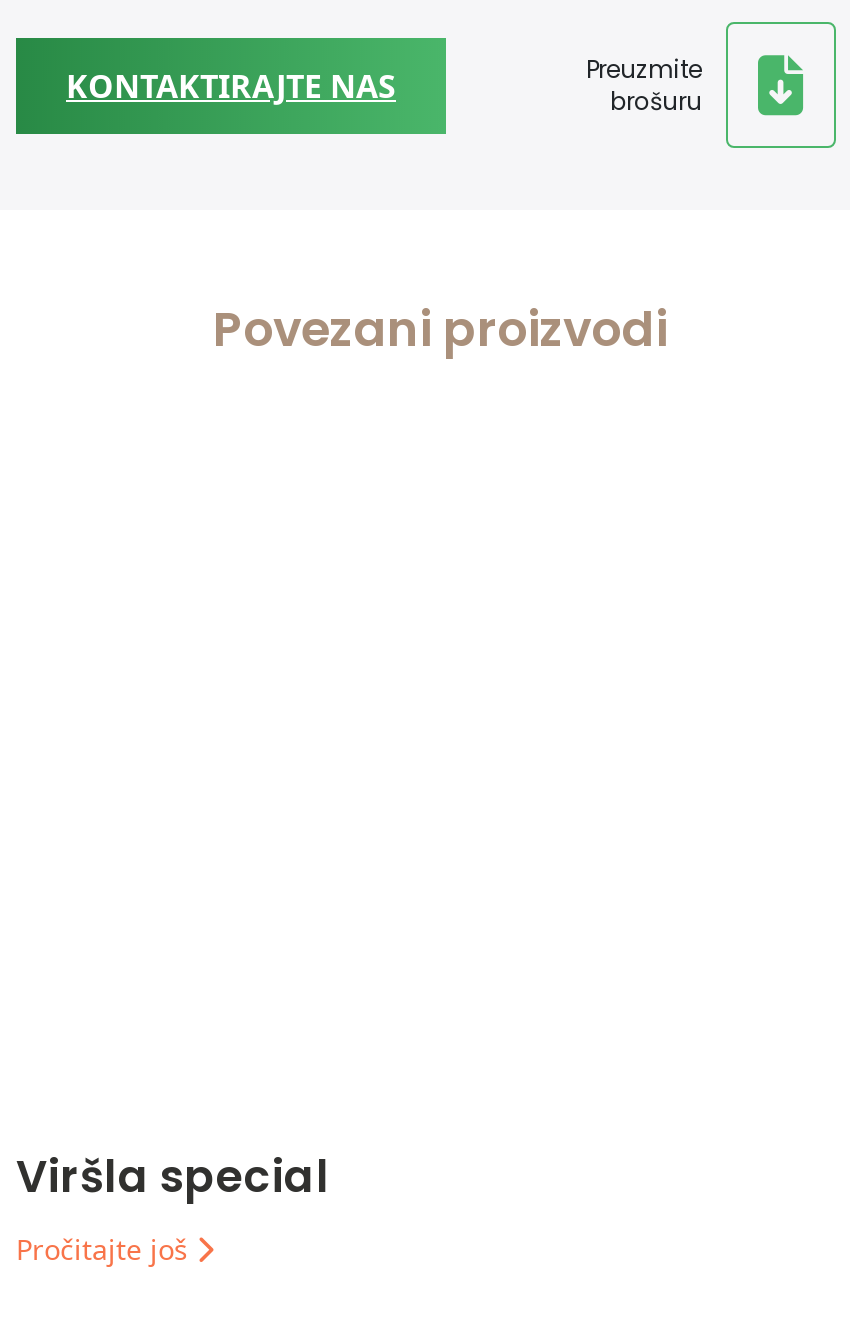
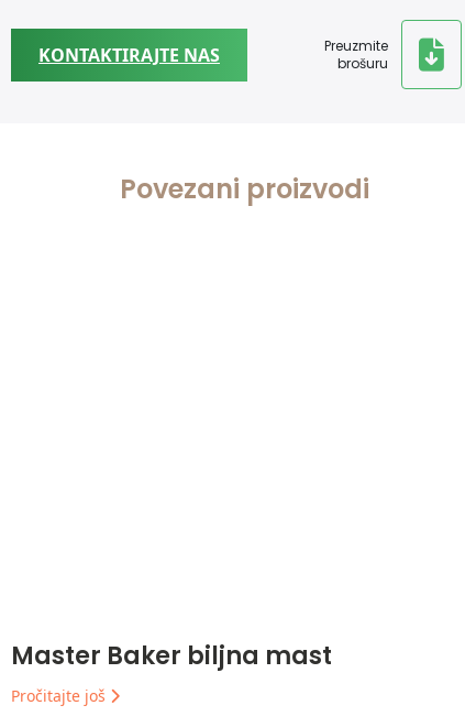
- Viršla special
+ Master Baker biljna mast
